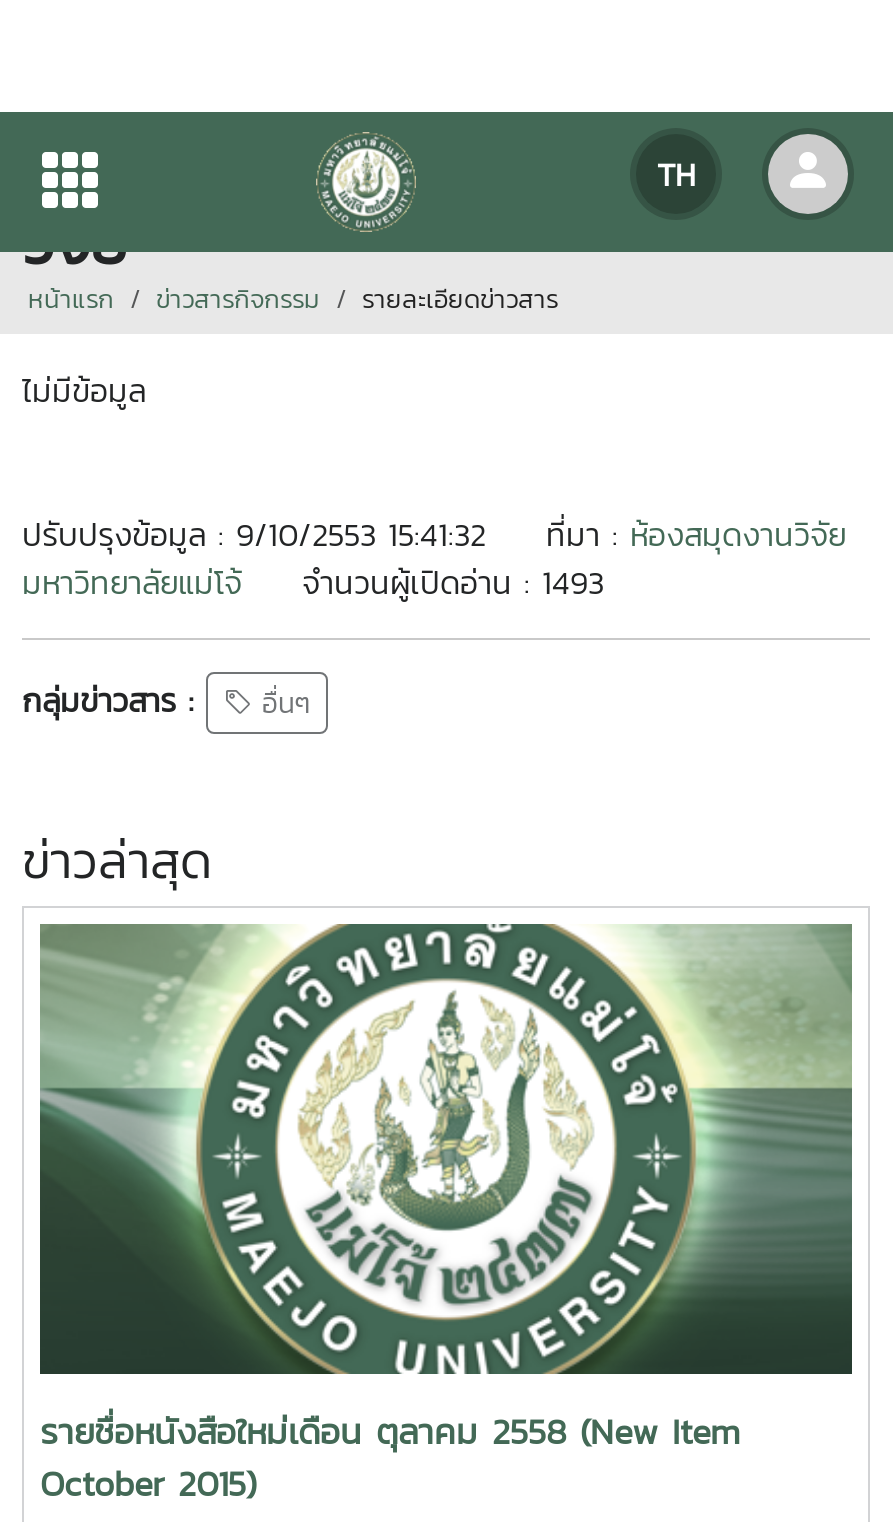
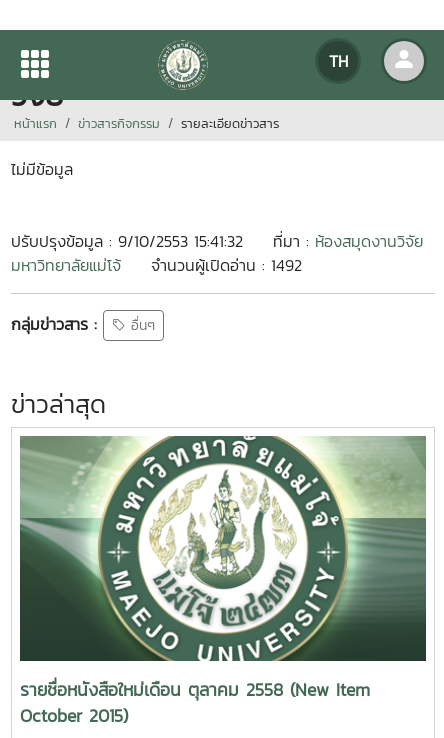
- จำนวนผู้เปิดอ่าน : 1493
+ จำนวนผู้เปิดอ่าน : 1492
